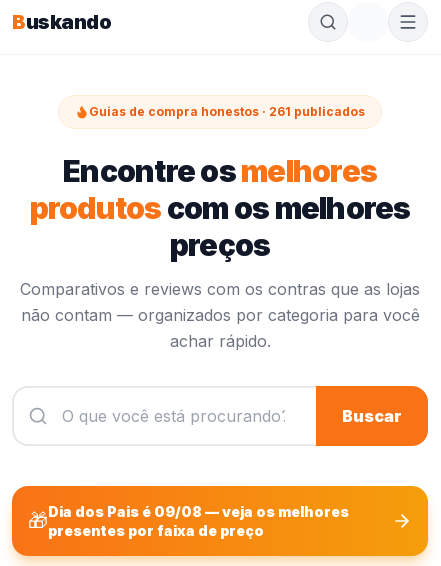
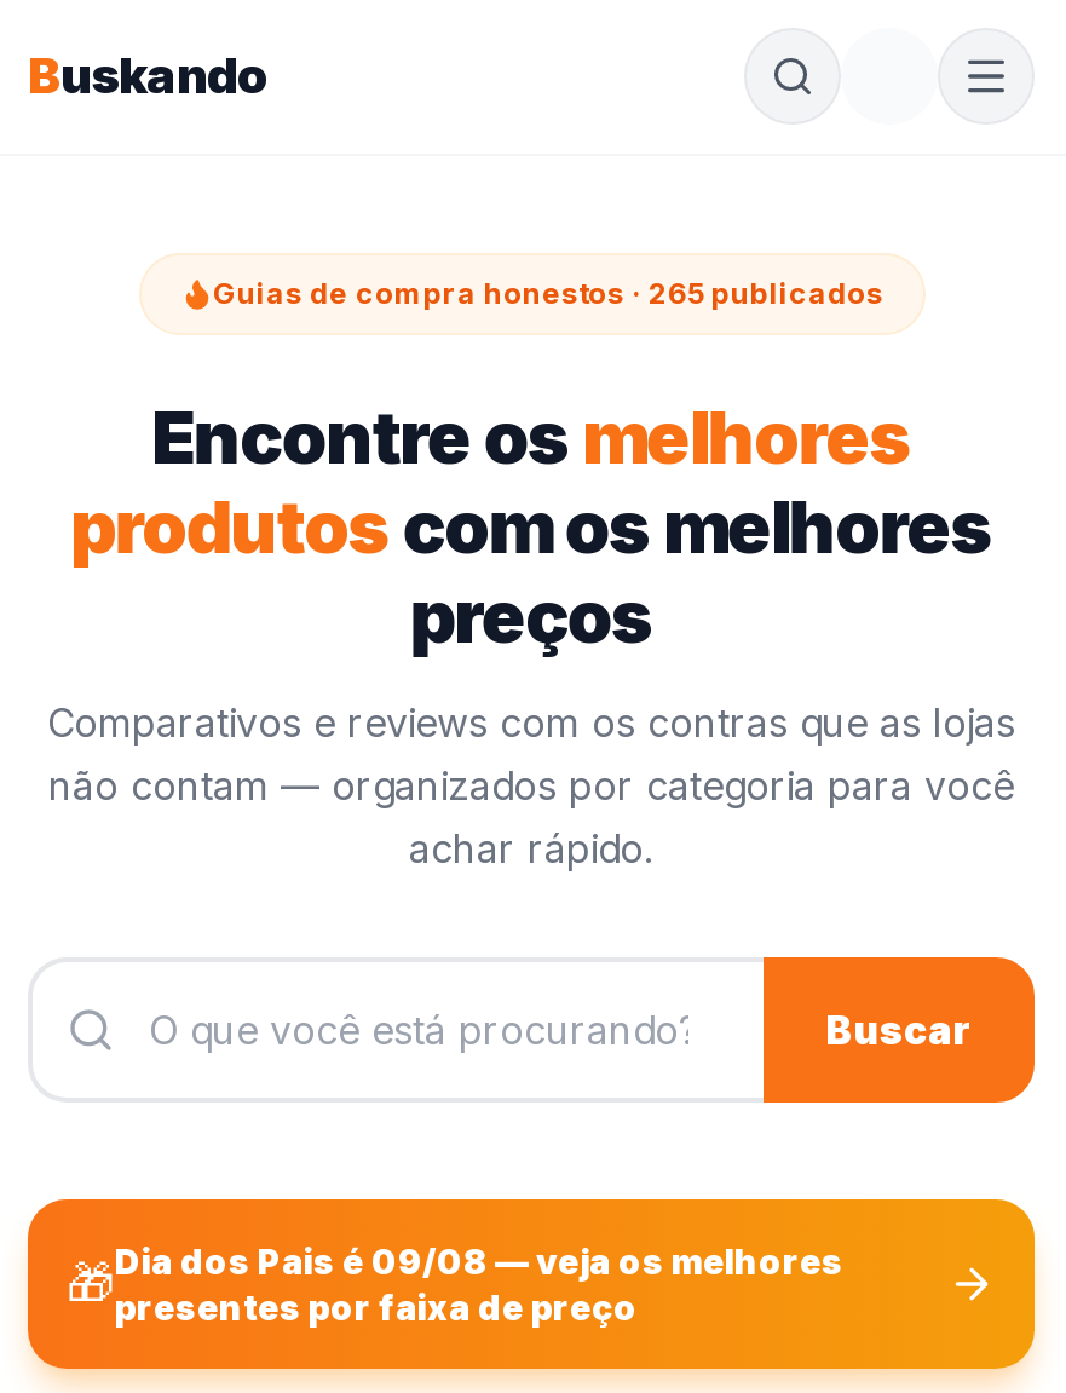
- Guias de compra honestos · 261 publicados
+ Guias de compra honestos · 265 publicados
